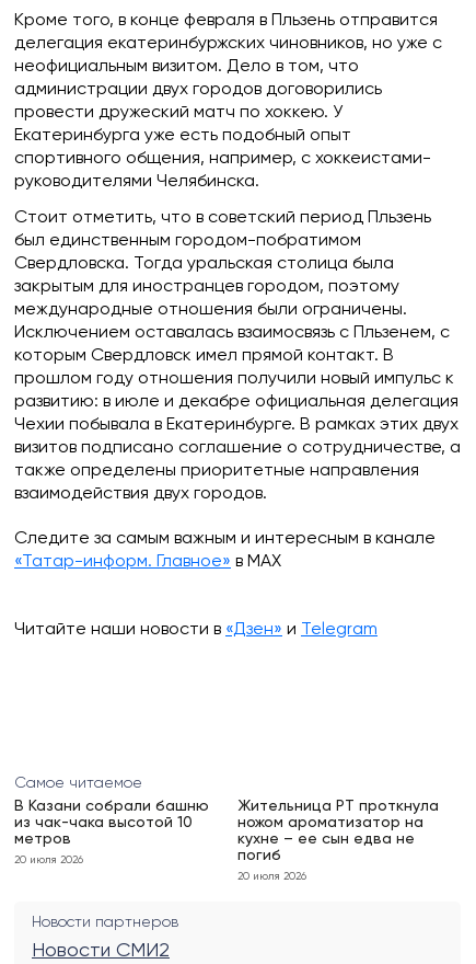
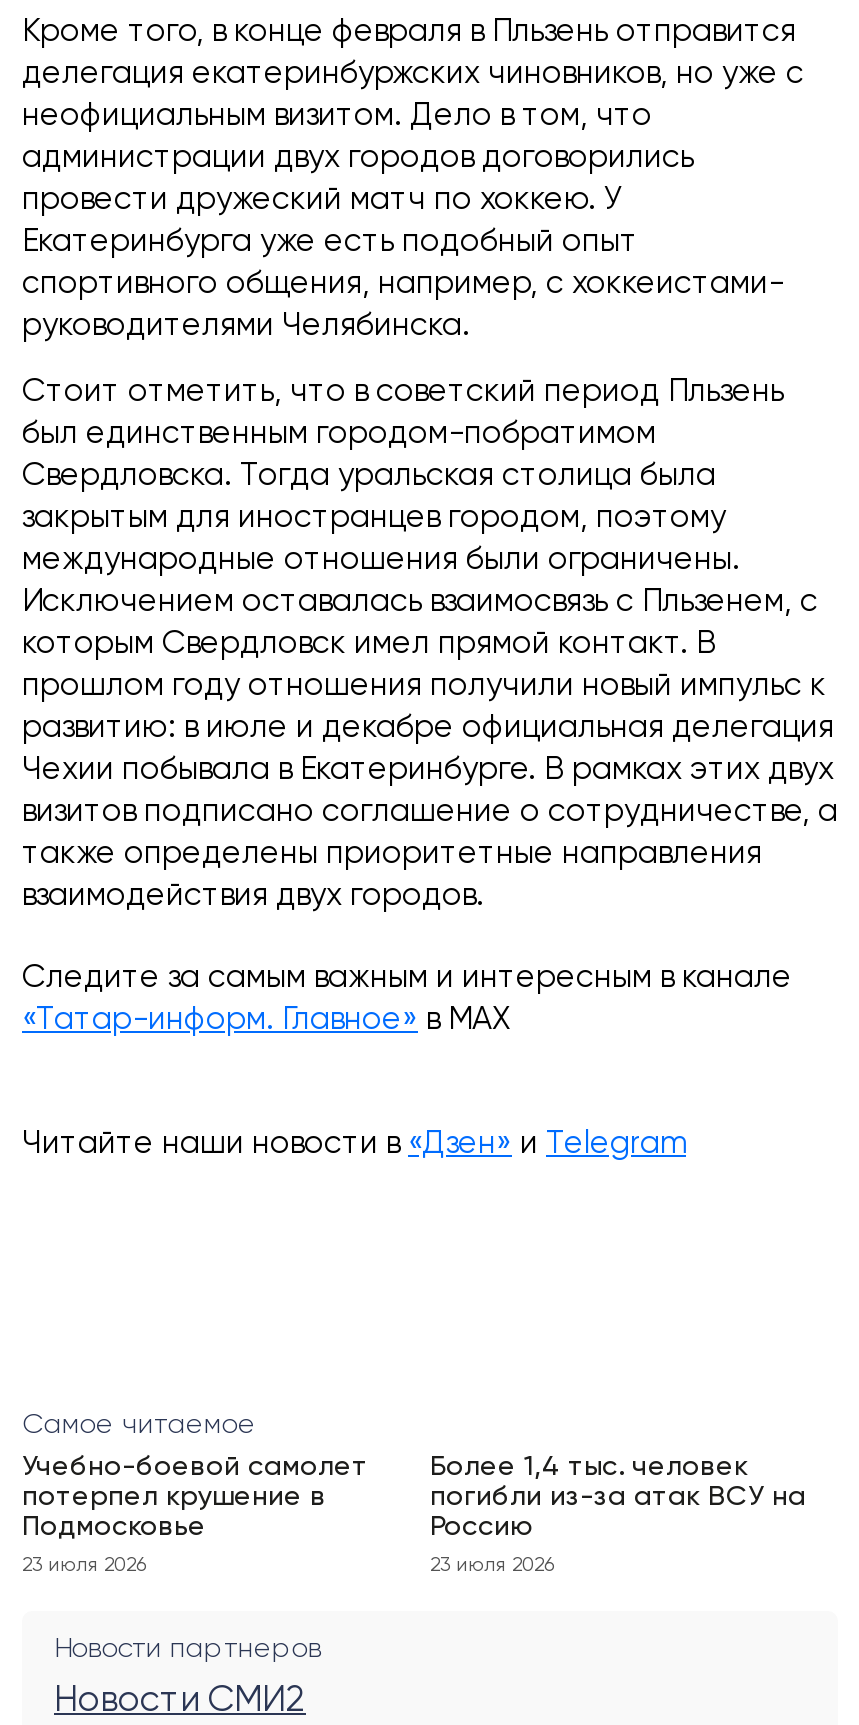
- В Казани собрали башню
- из чак-чака высотой 10
- метров
+ Учебно-боевой самолет
+ потерпел крушение в
+ Подмосковье

- Жительница РТ проткнула
- ножом ароматизатор на
- кухне – ее сын едва не
- погиб
+ Более 1,4 тыс. человек
+ погибли из-за атак ВСУ на
+ Россию

- 20 июля 2026
+ 23 июля 2026

- 20 июля 2026
+ 23 июля 2026
